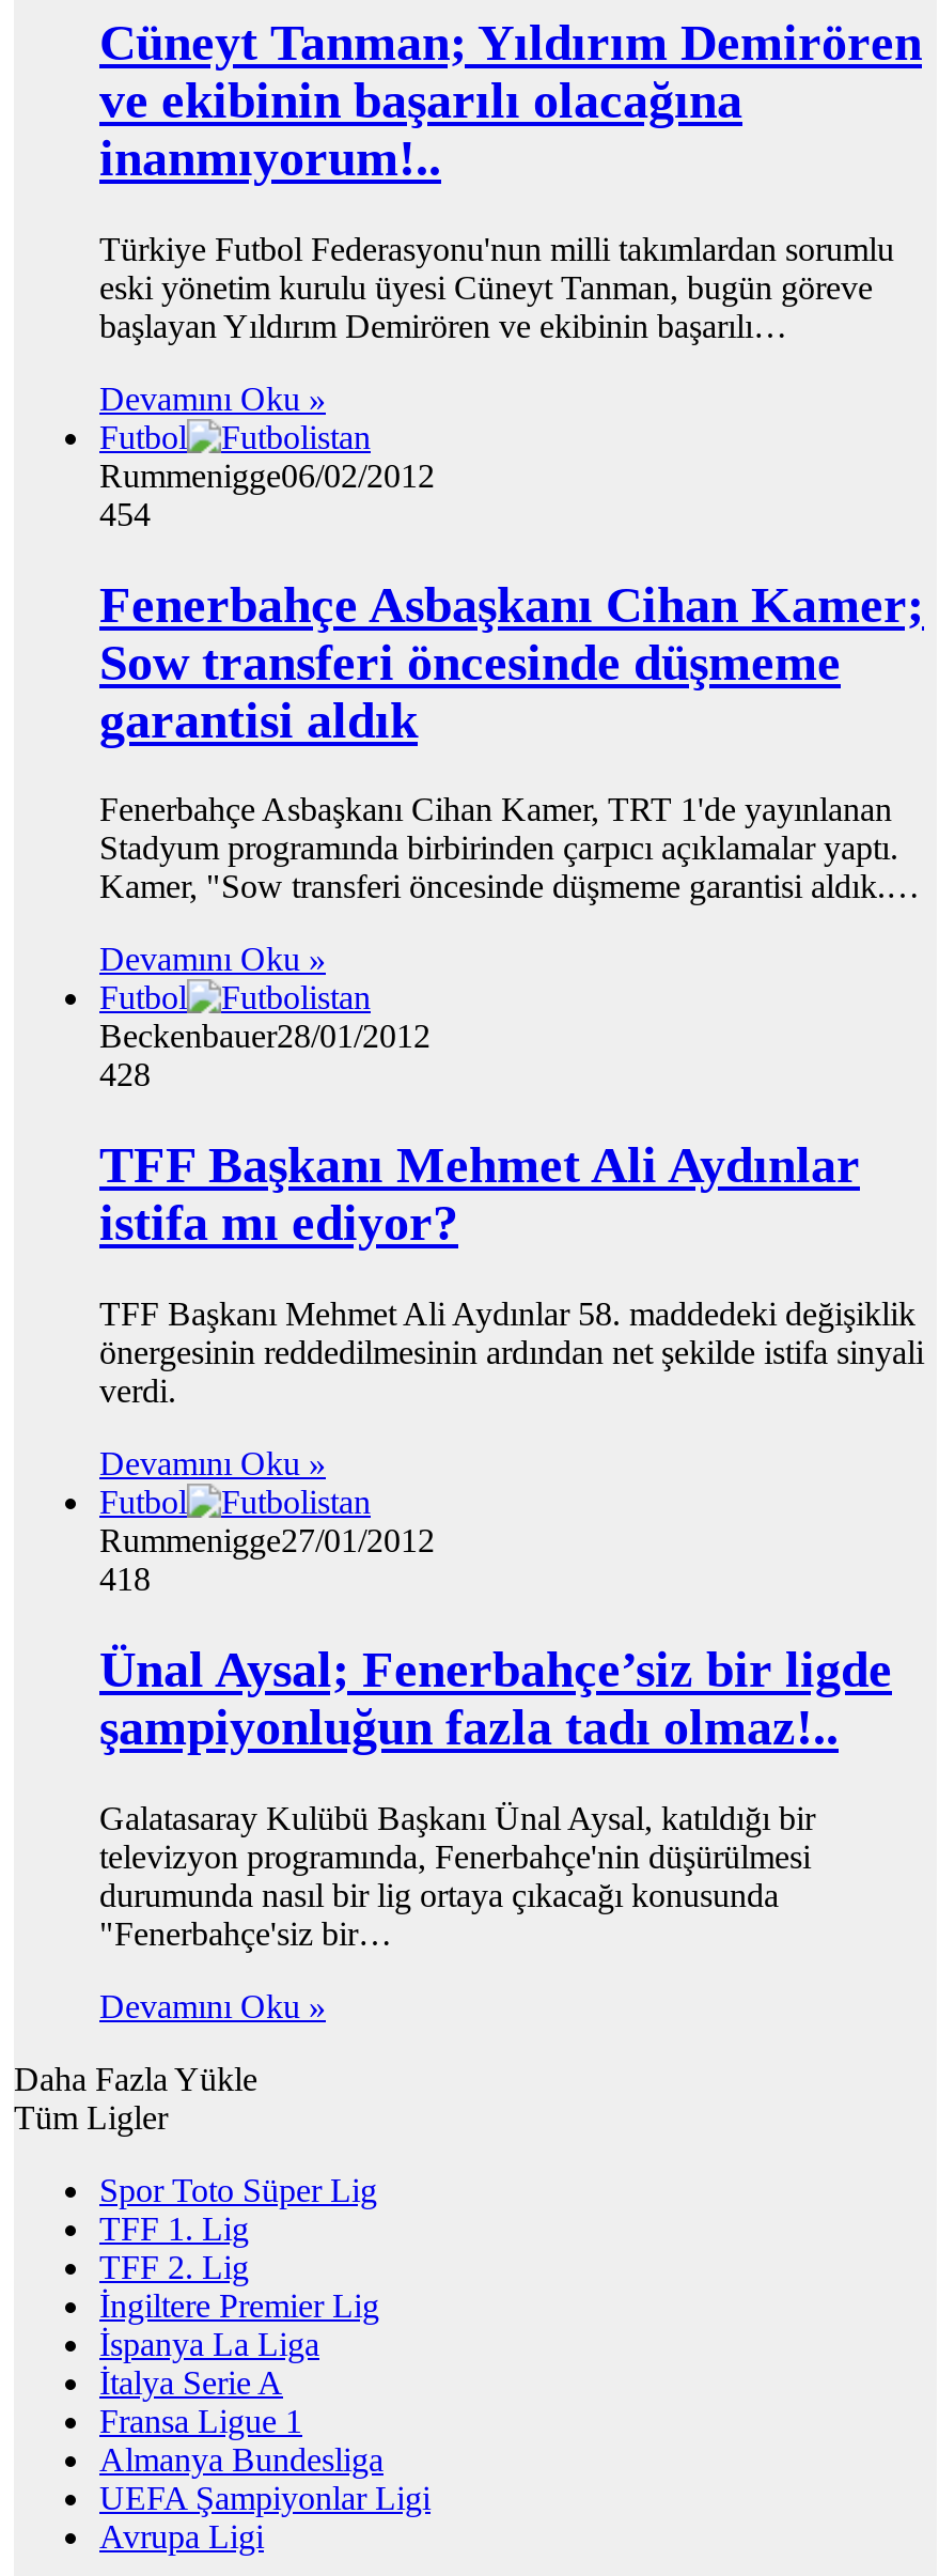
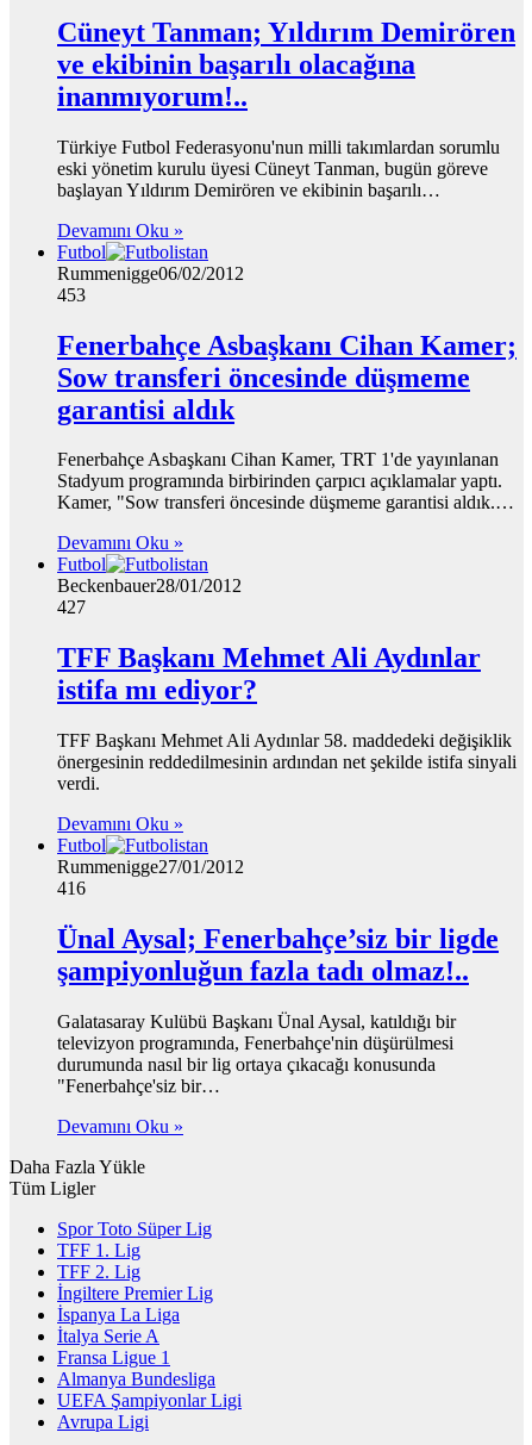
- 454
+ 453

- 428
+ 427

- 418
+ 416
